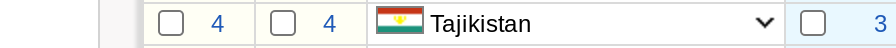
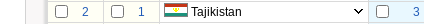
- 4
+ 2

- 4
+ 1
